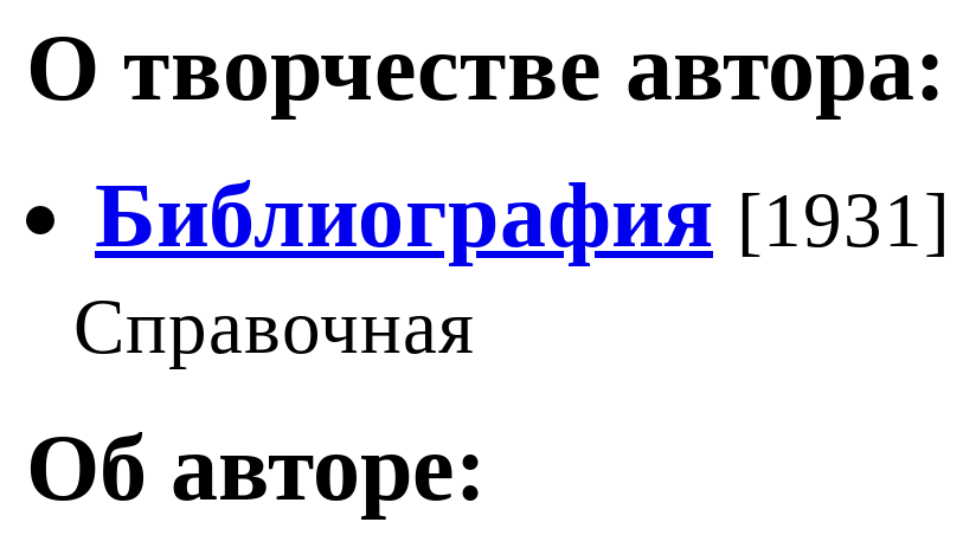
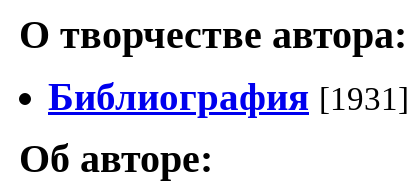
- Справочная
